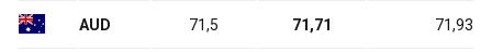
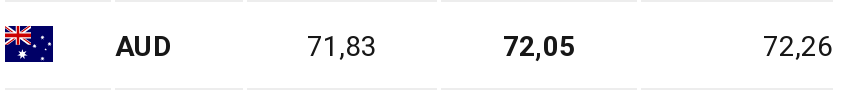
- 71,5
+ 71,83

- 71,71
+ 72,05

- 71,93
+ 72,26
